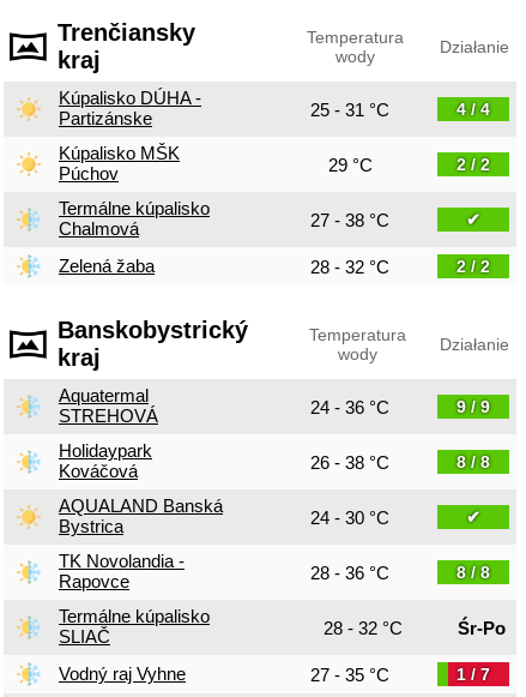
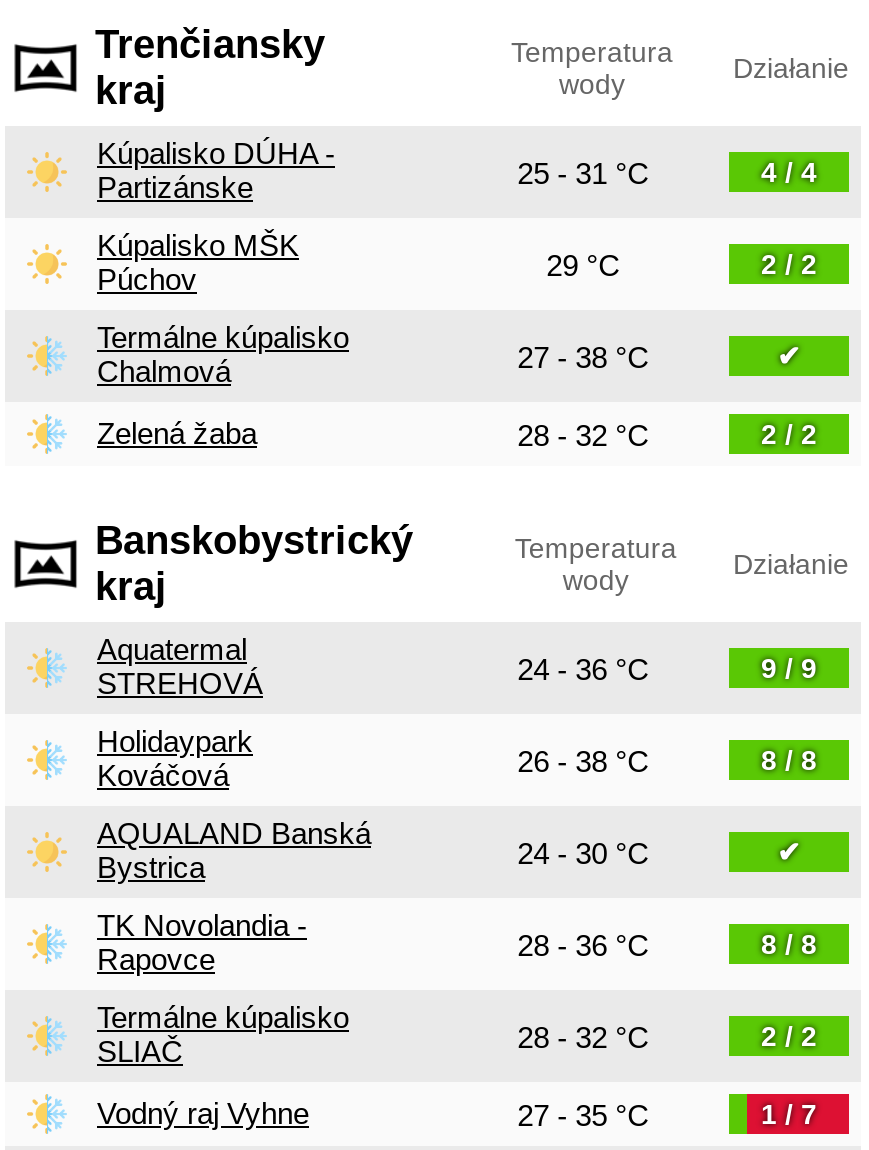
- Śr-Po
+ 2 / 2
